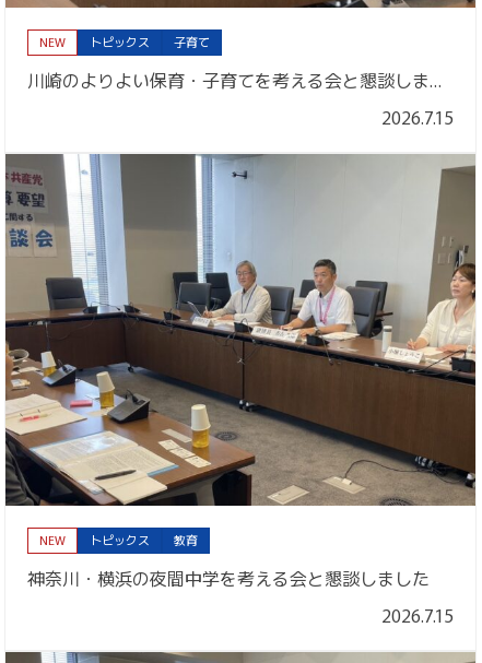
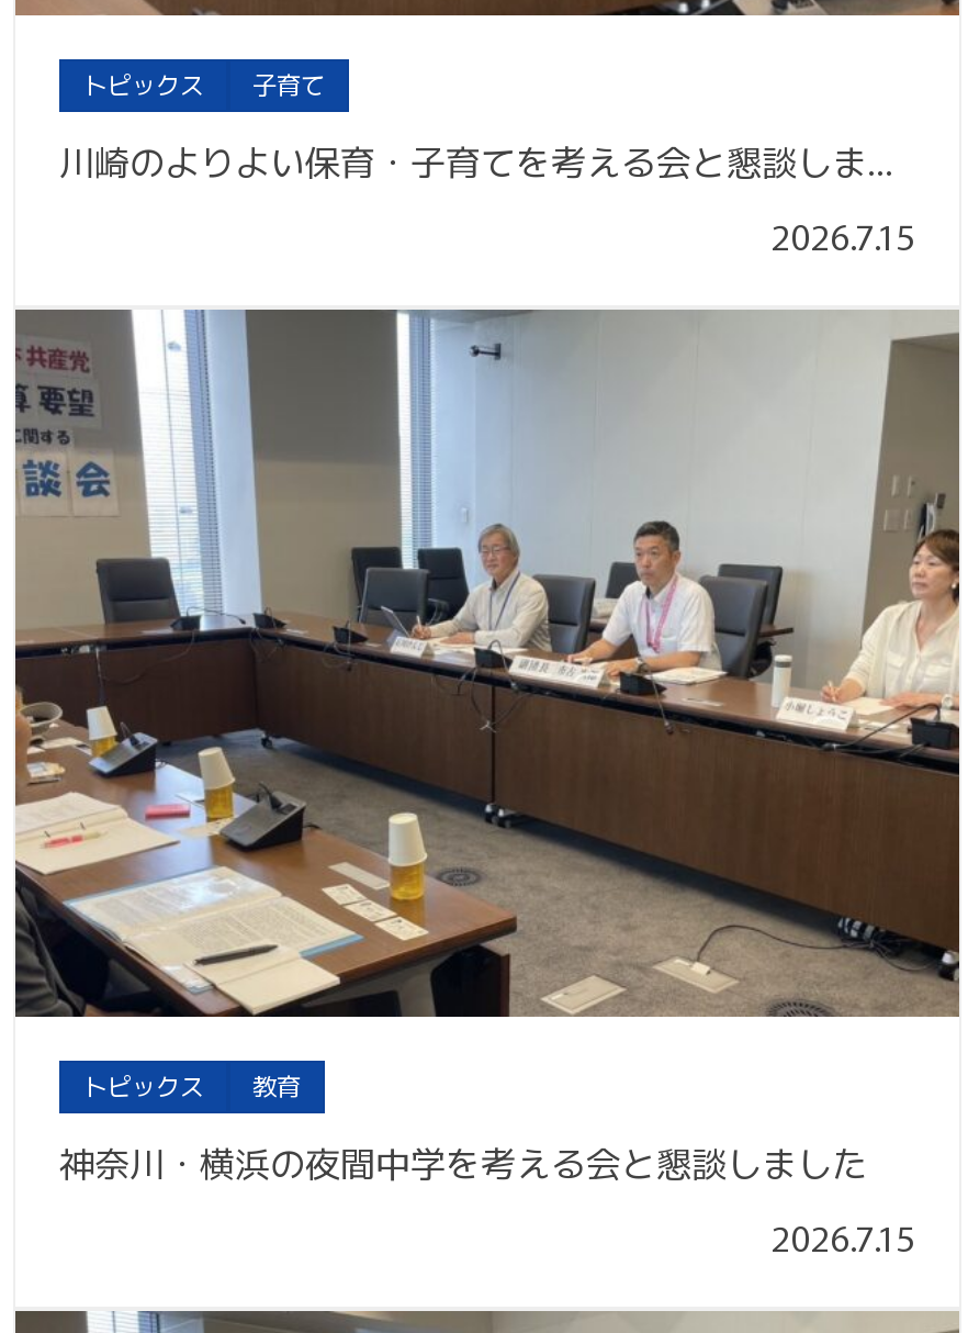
- NEW

- NEW
